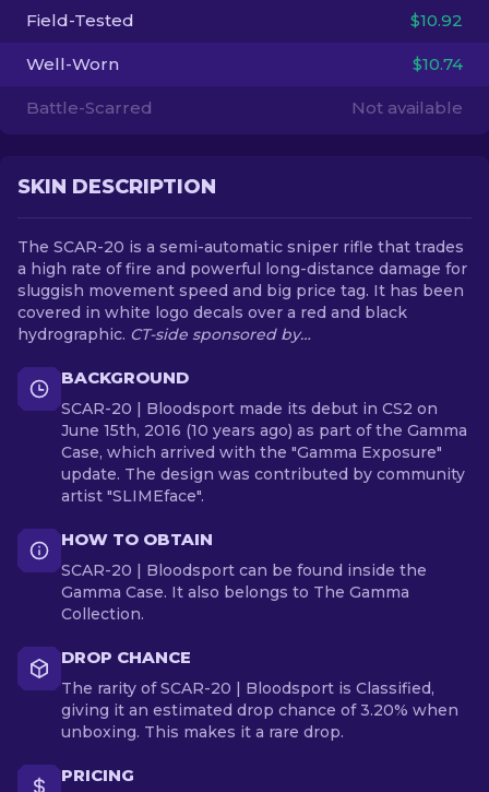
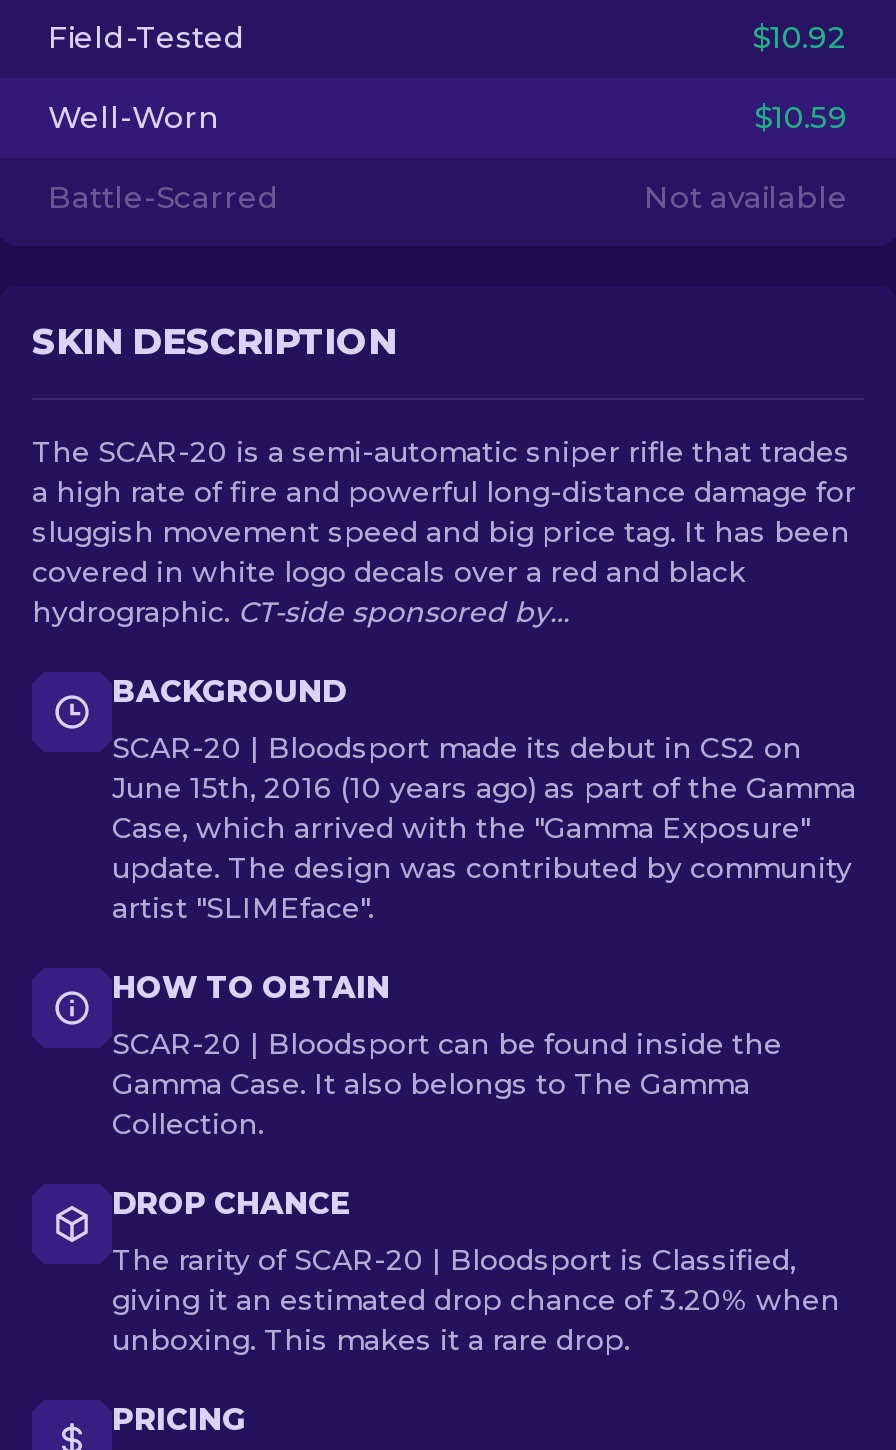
- $10.74
+ $10.59
